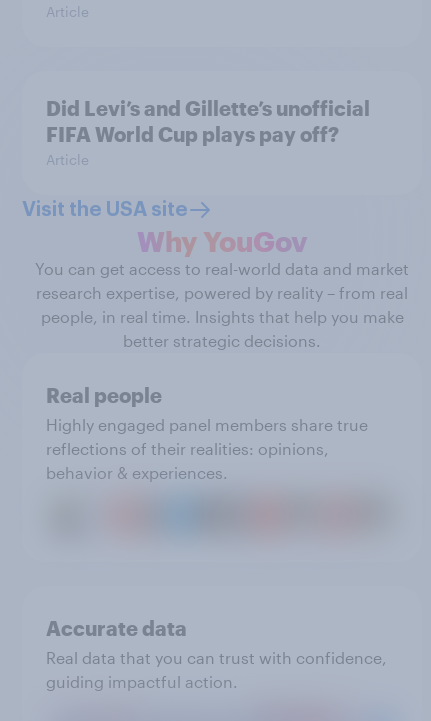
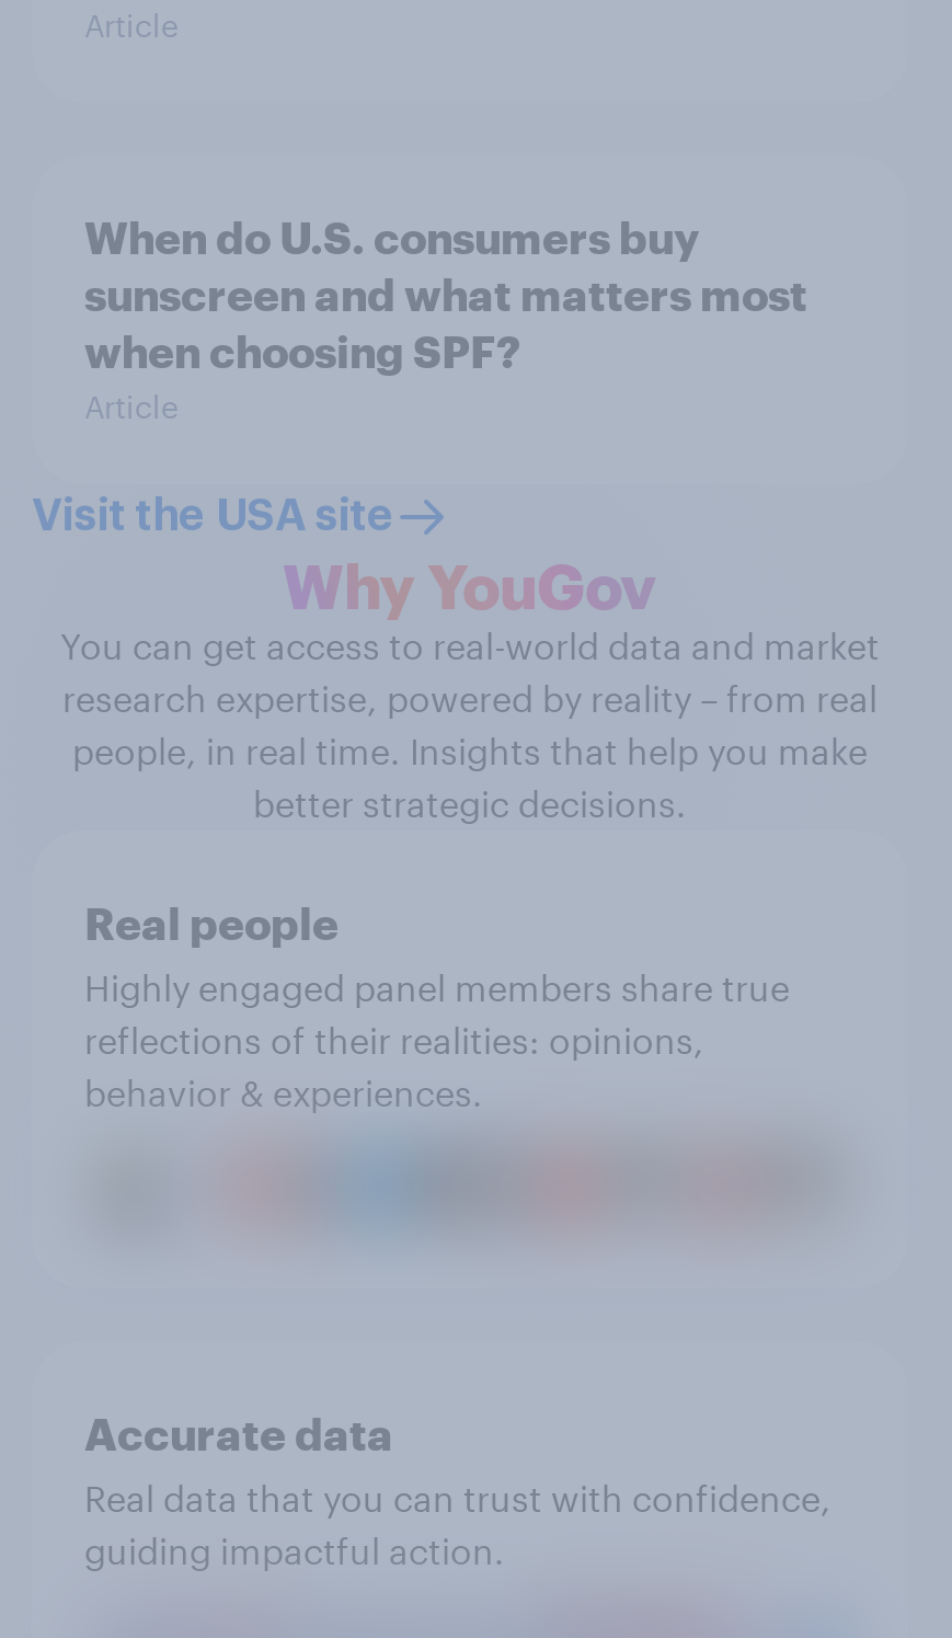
- Did Levi’s and Gillette’s unofficial
- FIFA World Cup plays pay off?
+ When do U.S. consumers buy
+ sunscreen and what matters most
+ when choosing SPF?
